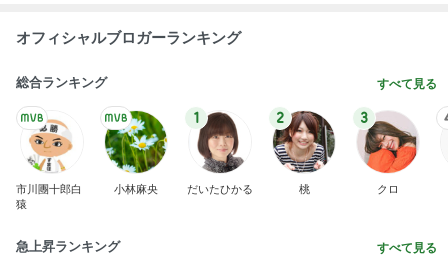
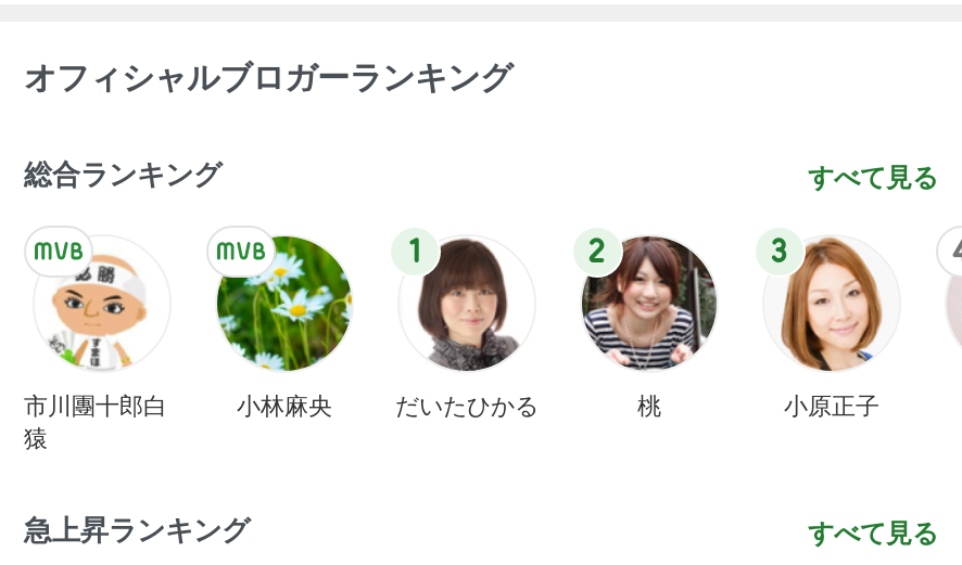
- [image]
- クロ
+ [image]
+ 小原正子
